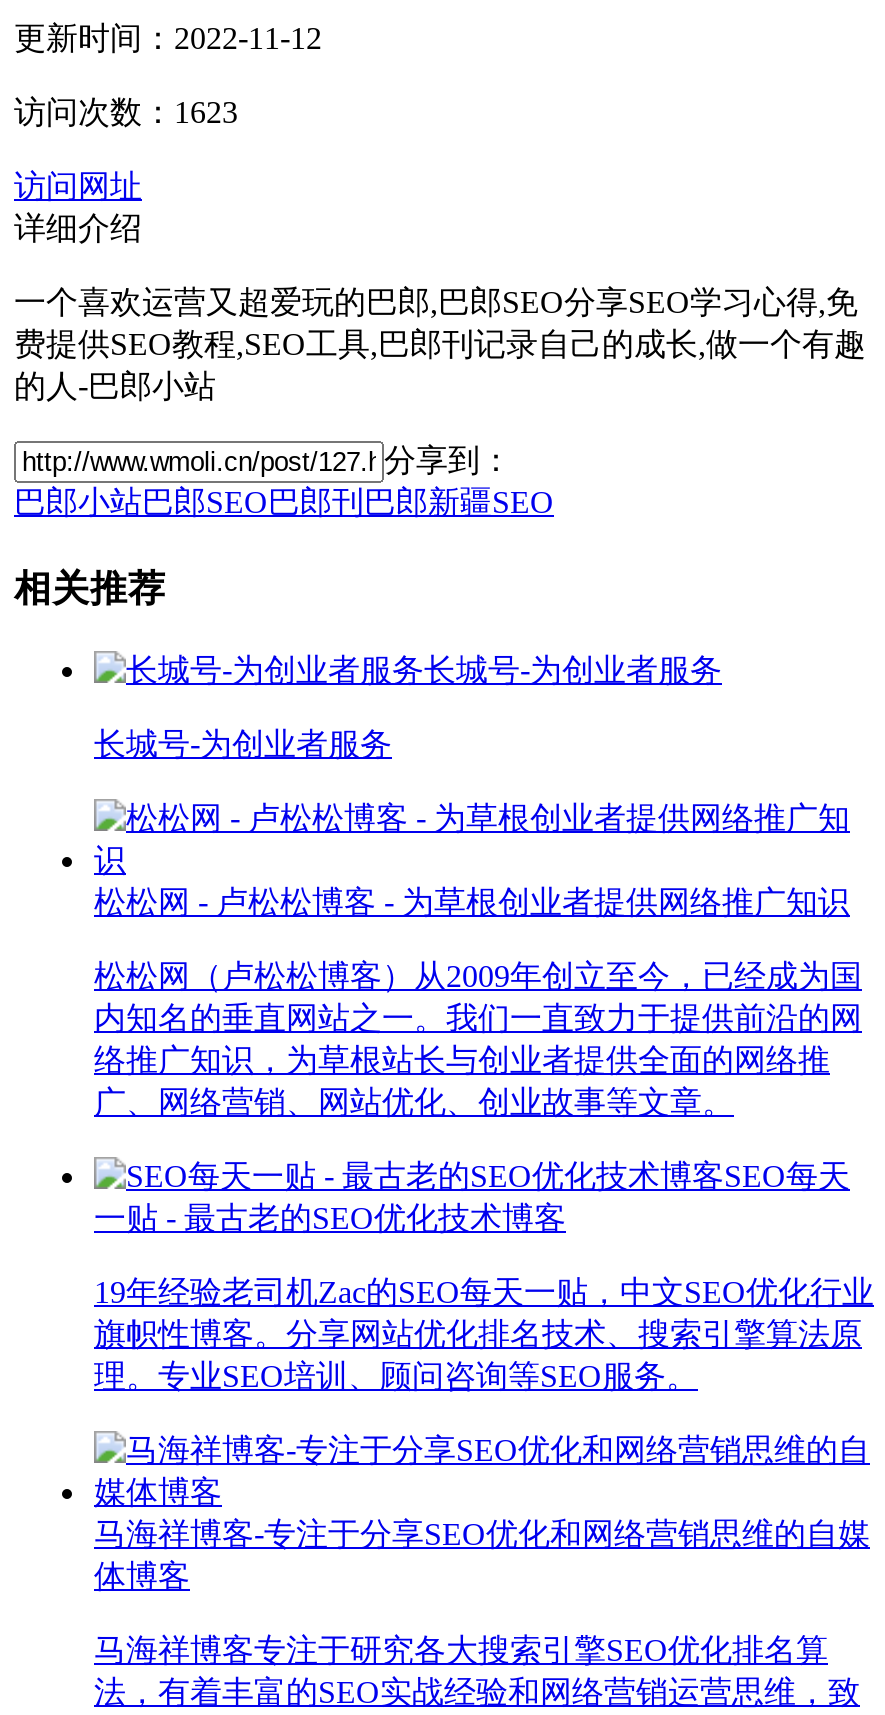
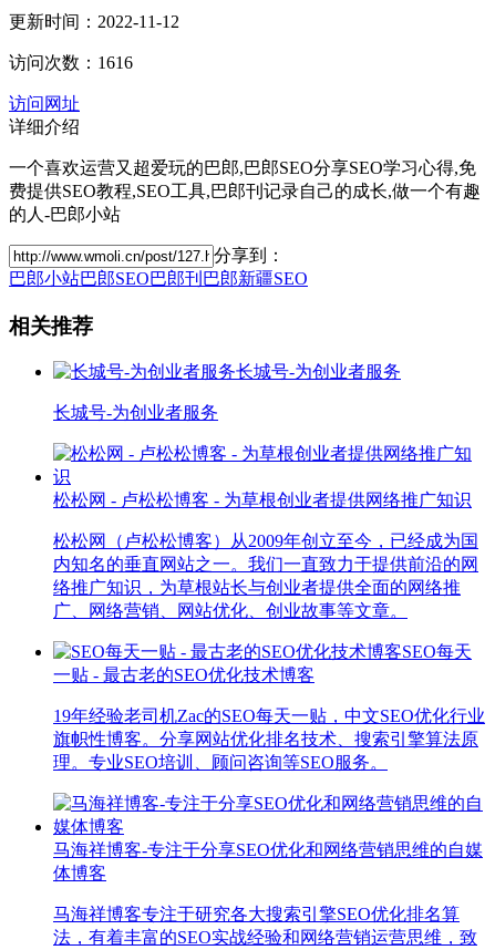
- 访问次数：1623
+ 访问次数：1616
